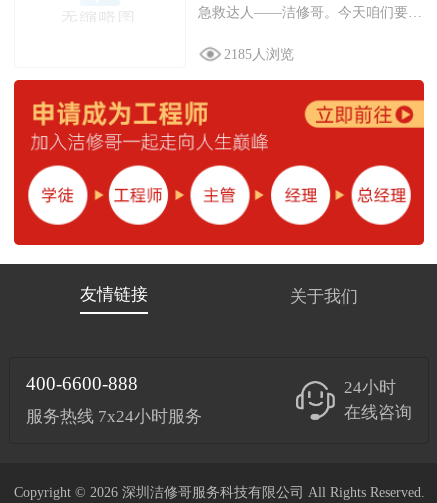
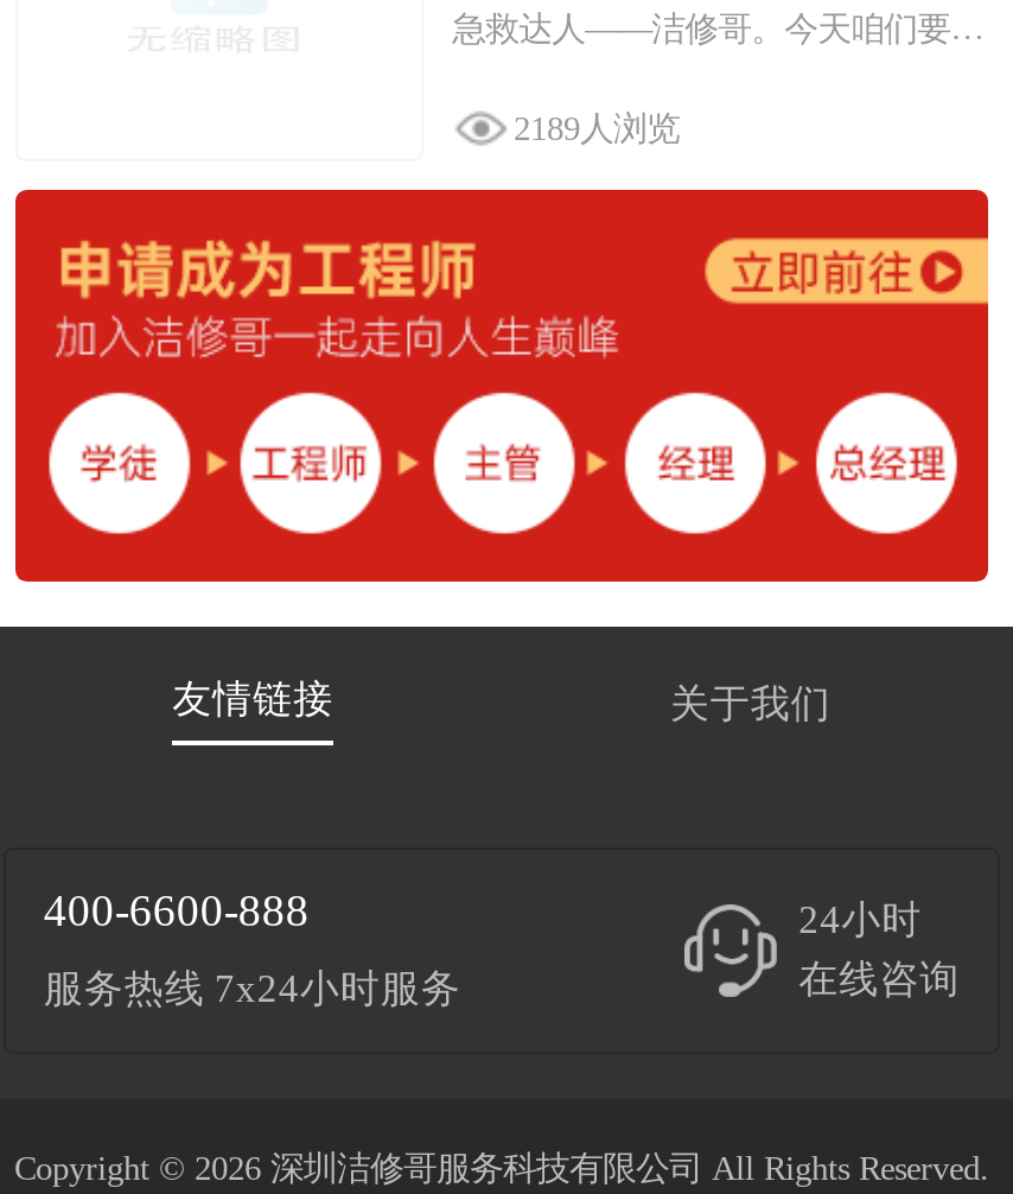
- 2185人浏览
+ 2189人浏览
